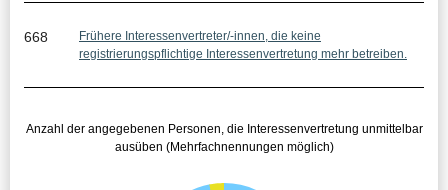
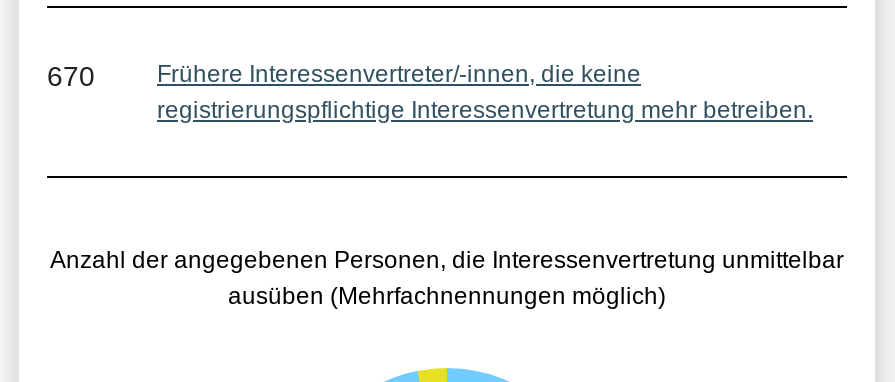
- 668
+ 670
